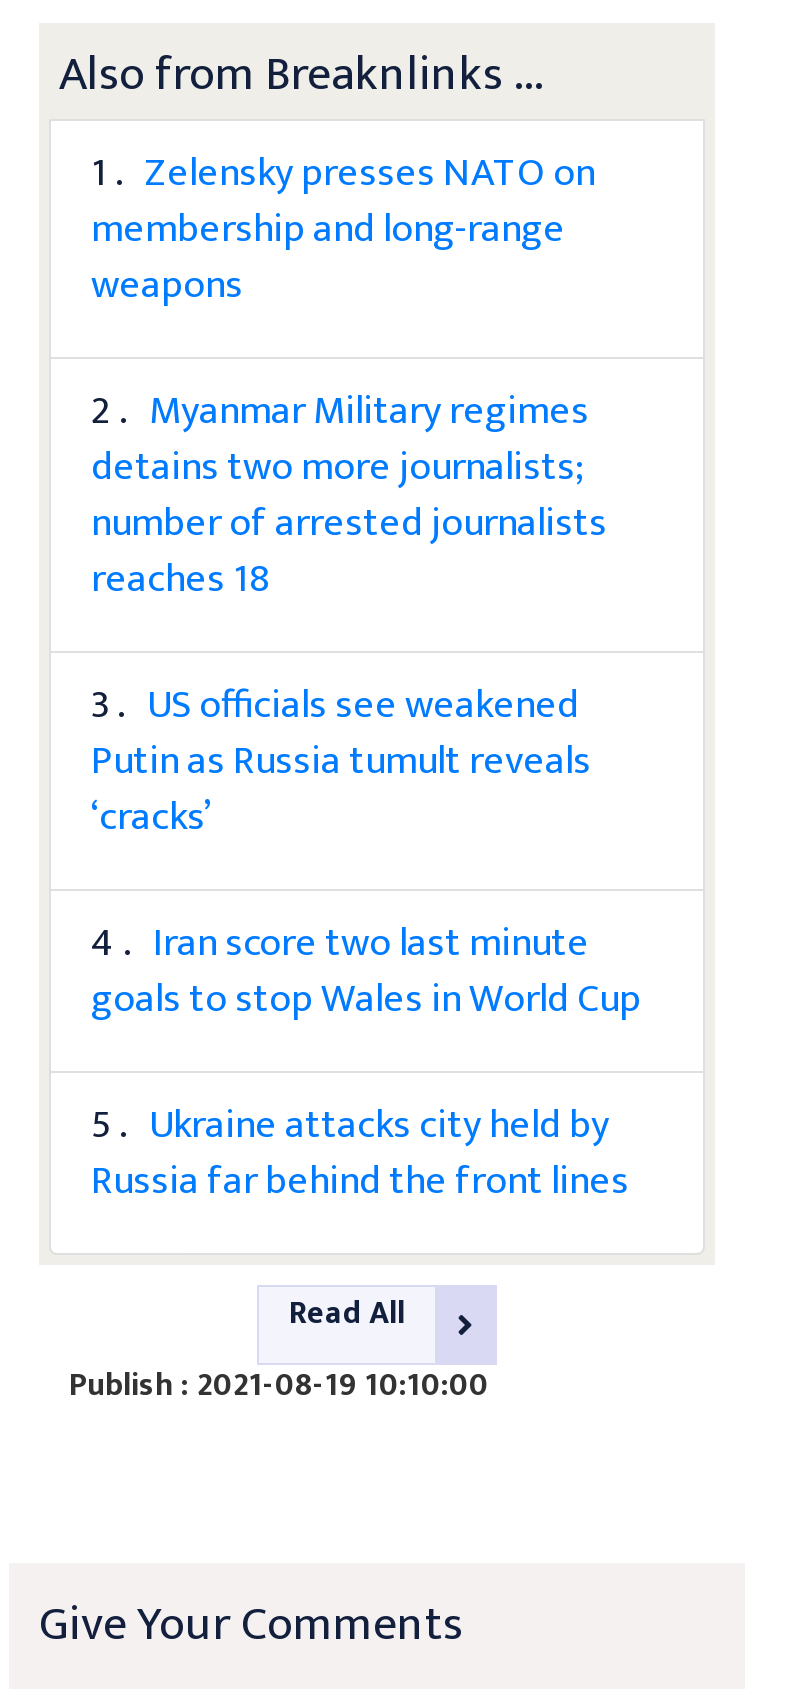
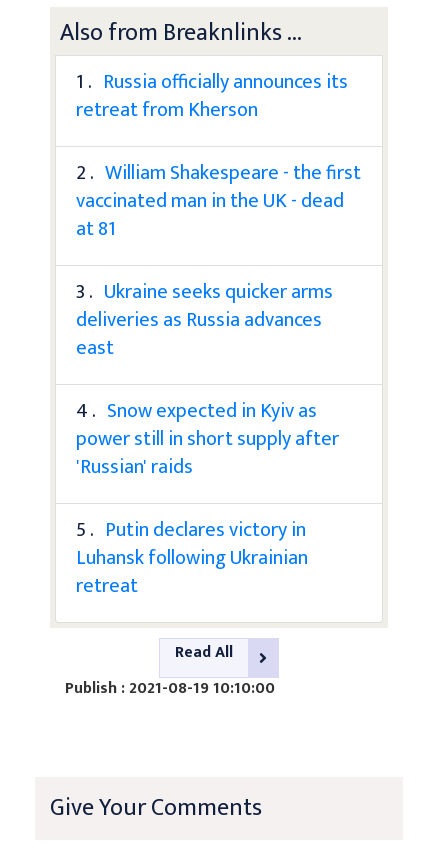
- 1 . Zelensky presses NATO on
- membership and long-range
- weapons
+ 1 . Russia officially announces its
+ retreat from Kherson

- 2 . Myanmar Military regimes
- detains two more journalists;
- number of arrested journalists
- reaches 18
+ 2 . William Shakespeare - the first
+ vaccinated man in the UK - dead
+ at 81

- 3 . US officials see weakened
- Putin as Russia tumult reveals
- ‘cracks’
+ 3 . Ukraine seeks quicker arms
+ deliveries as Russia advances
+ east

- 4 . Iran score two last minute
- goals to stop Wales in World Cup
+ 4 . Snow expected in Kyiv as
+ power still in short supply after
+ 'Russian' raids

- 5 . Ukraine attacks city held by
- Russia far behind the front lines
+ 5 . Putin declares victory in
+ Luhansk following Ukrainian
+ retreat
